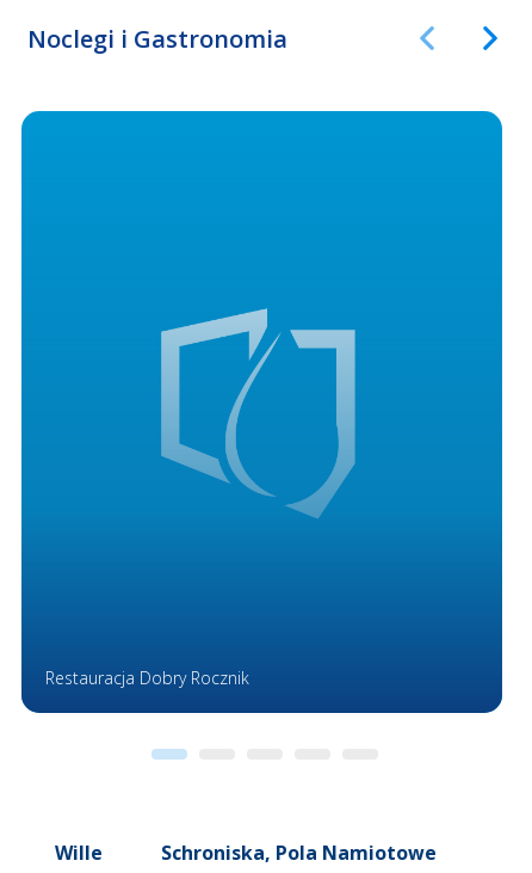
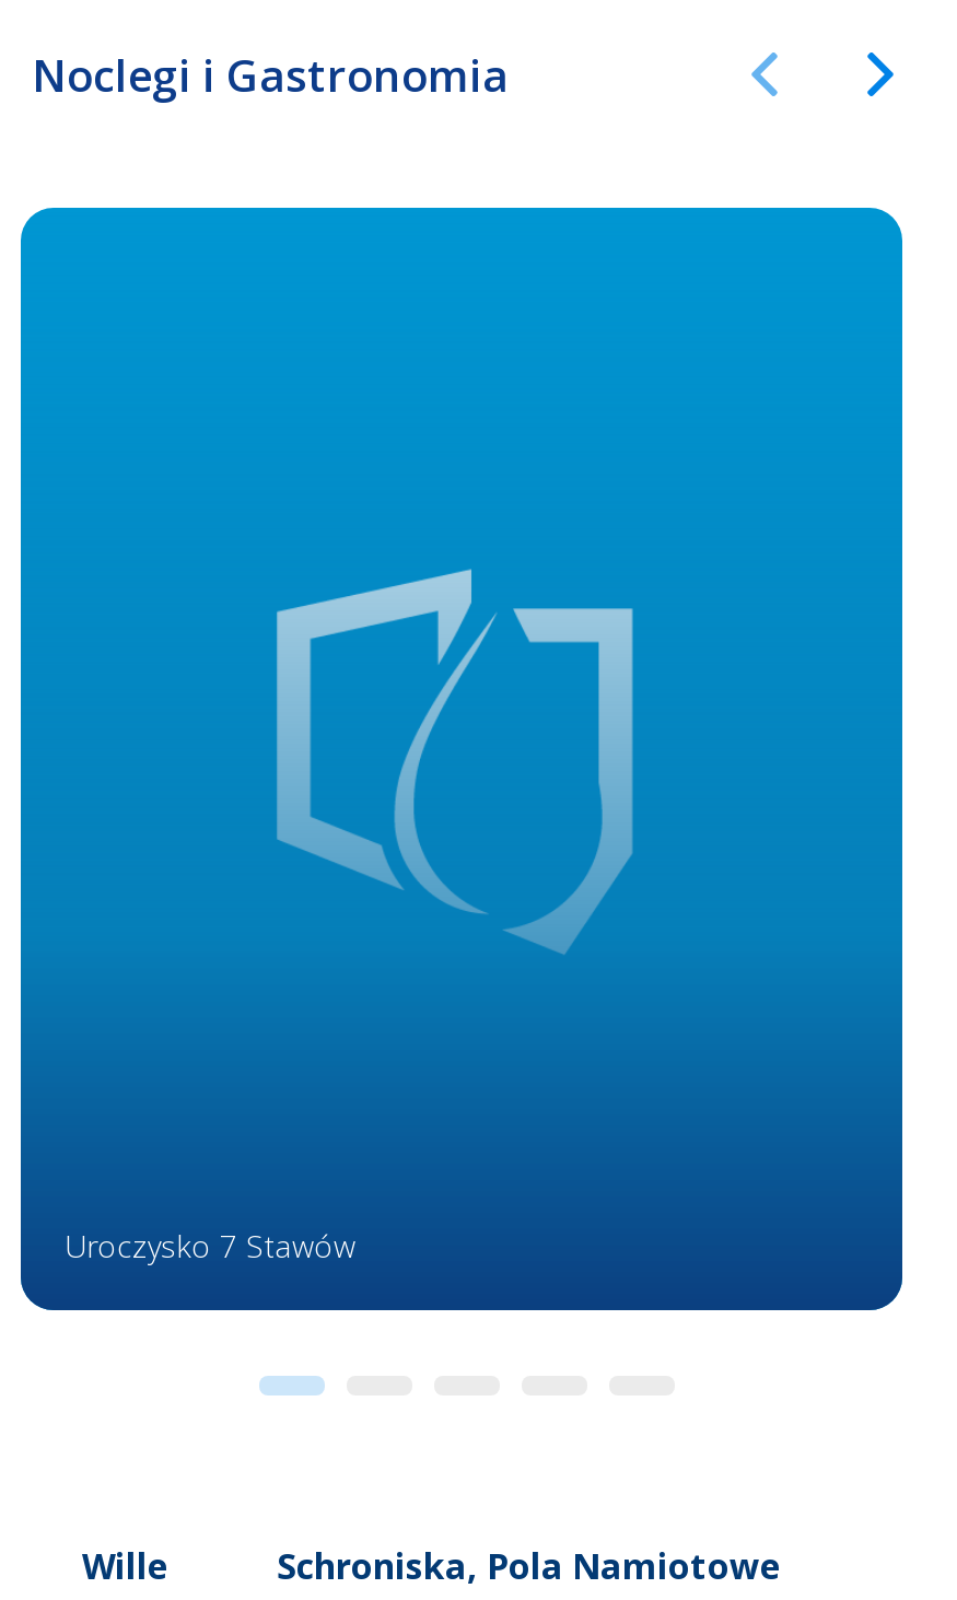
- Restauracja Dobry Rocznik
+ Uroczysko 7 Stawów
